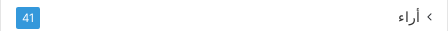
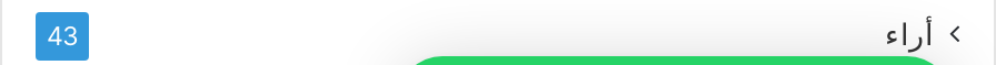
- 41
+ 43
